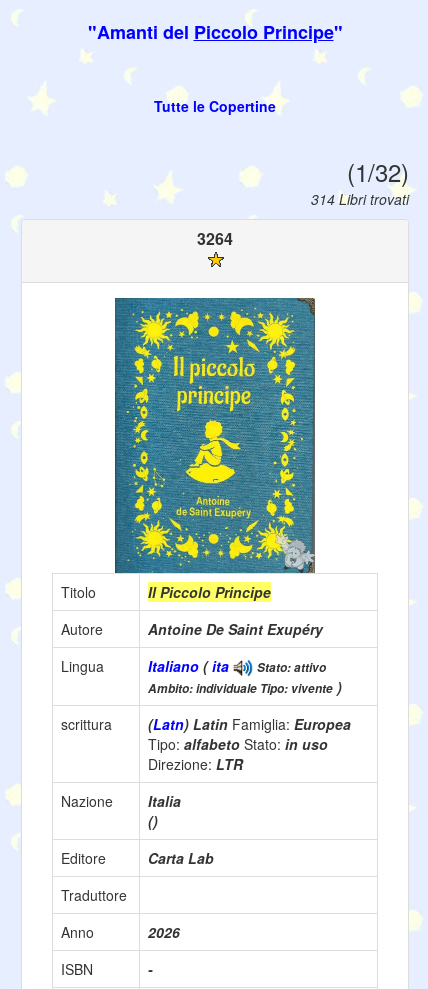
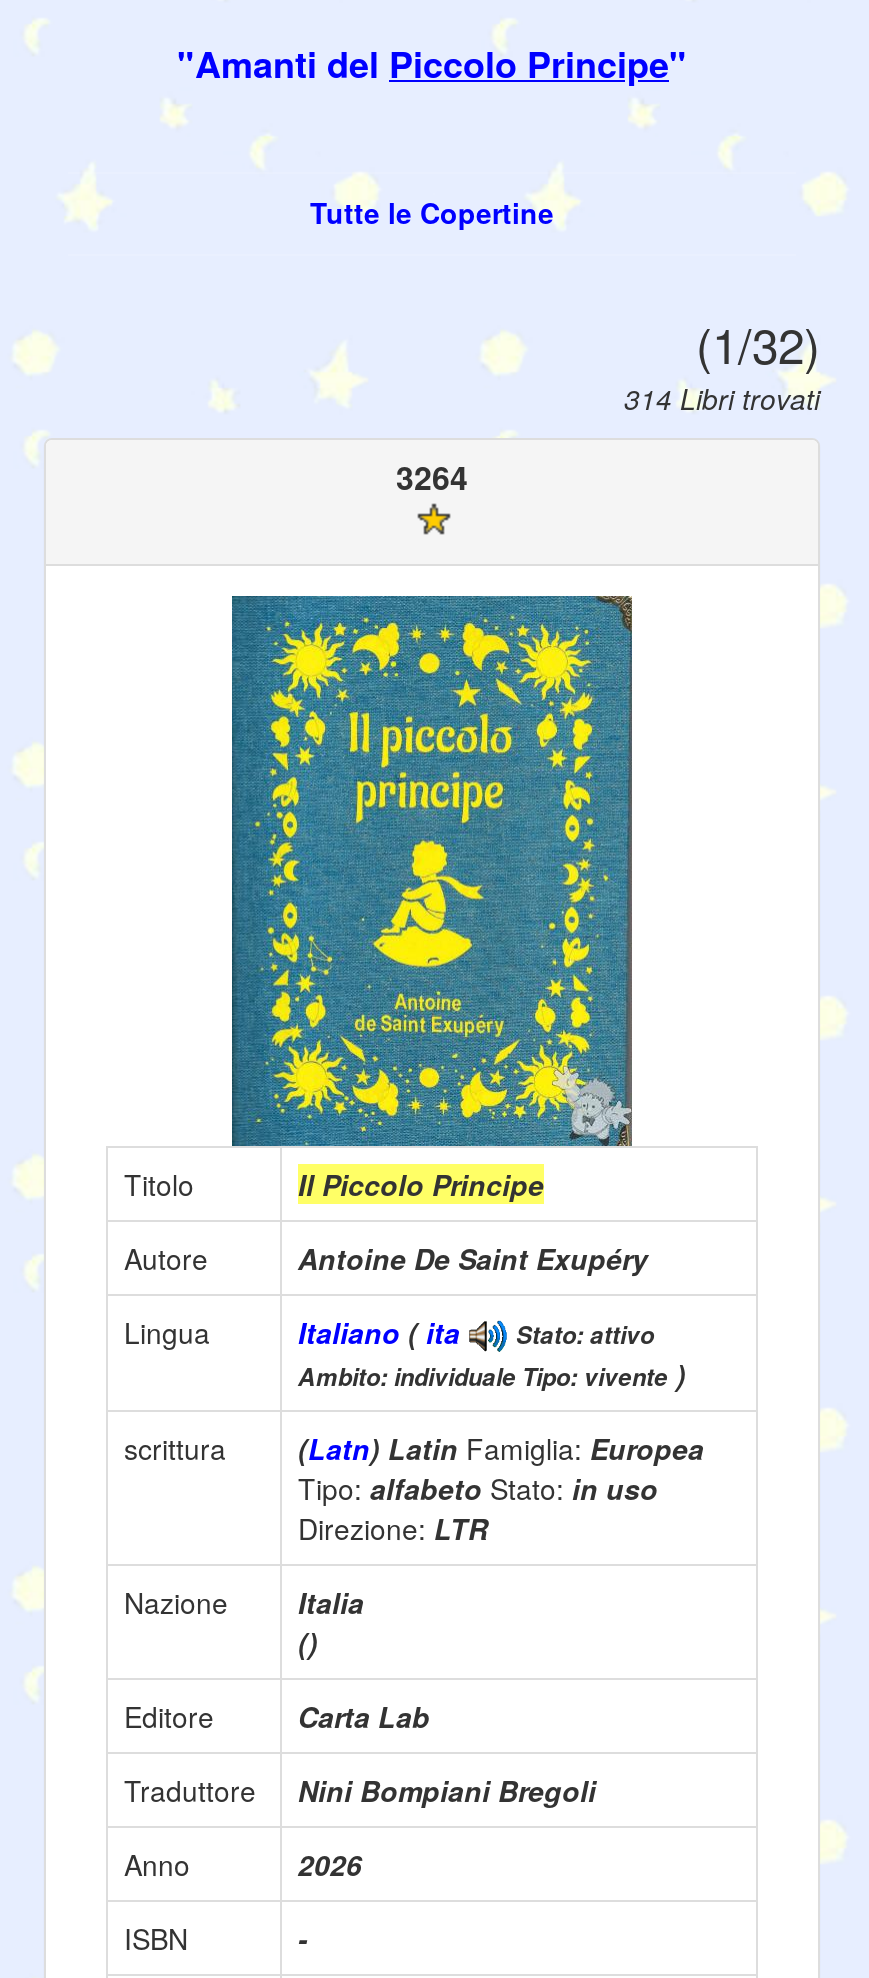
+ Nini Bompiani Bregoli
